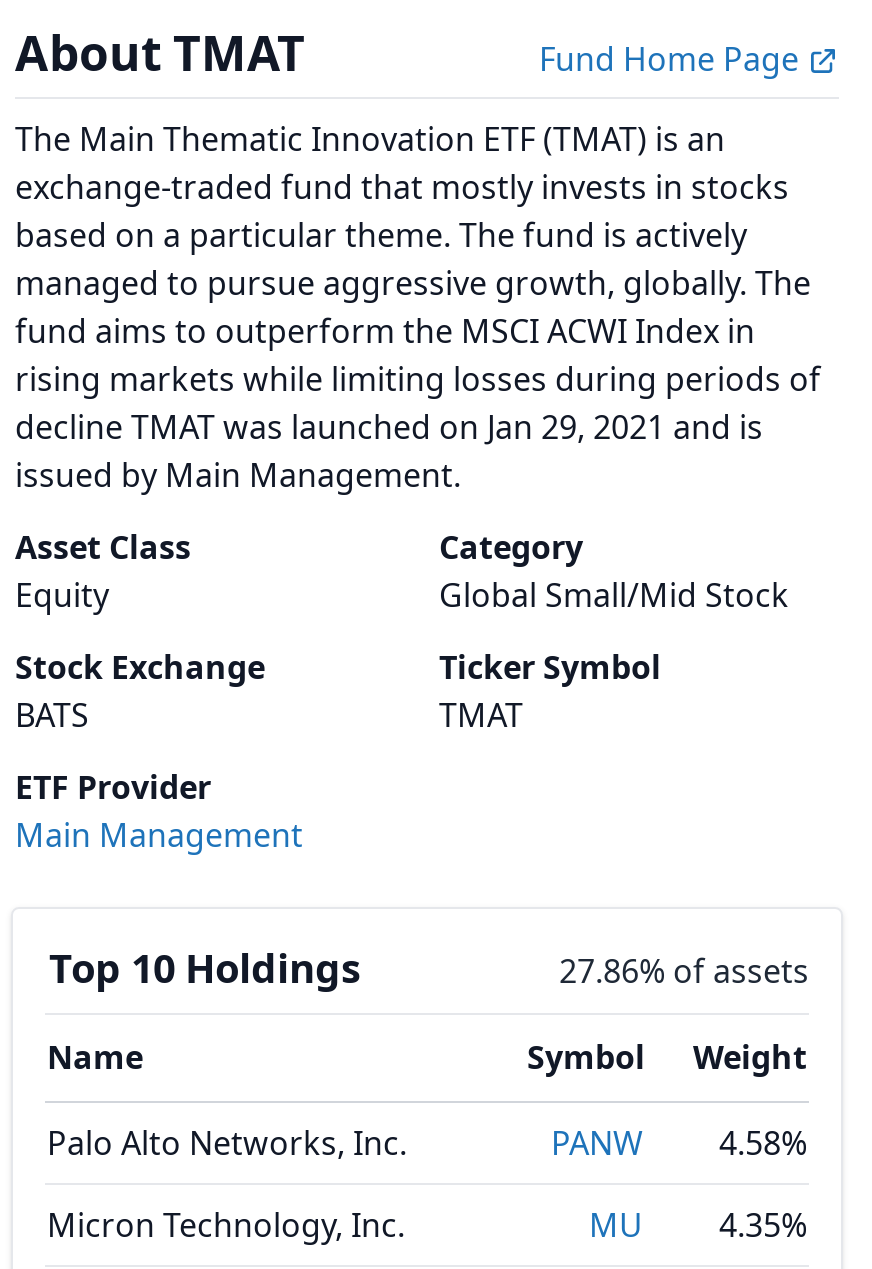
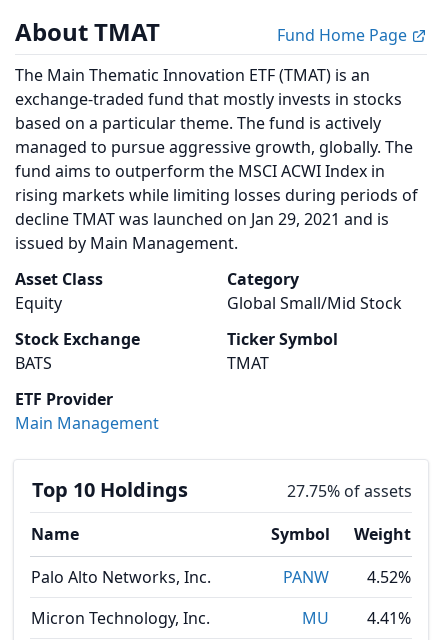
- 27.86% of assets
+ 27.75% of assets

- PANW 4.58%
+ PANW 4.52%

- MU 4.35%
+ MU 4.41%
